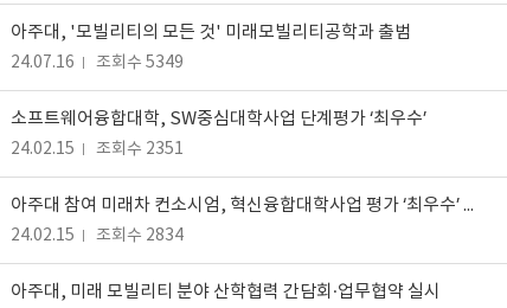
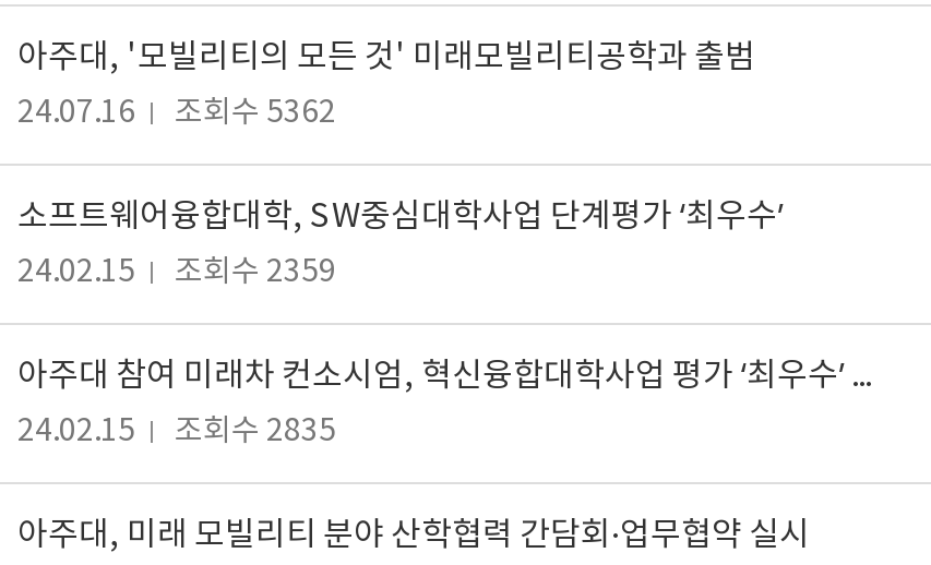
- 24.07.16 조회수 5349
+ 24.07.16 조회수 5362

- 24.02.15 조회수 2351
+ 24.02.15 조회수 2359

- 24.02.15 조회수 2834
+ 24.02.15 조회수 2835
